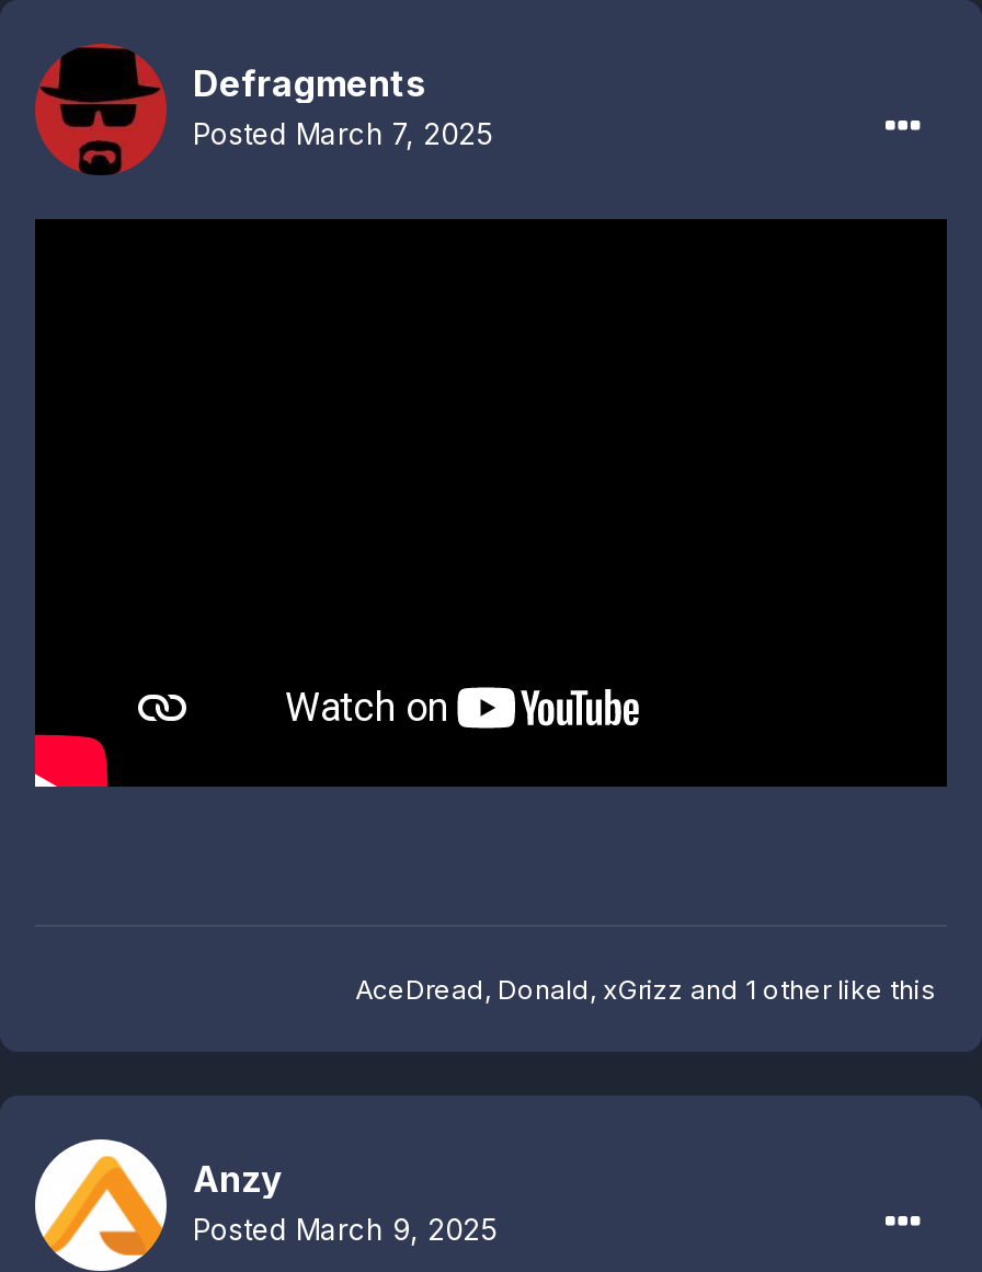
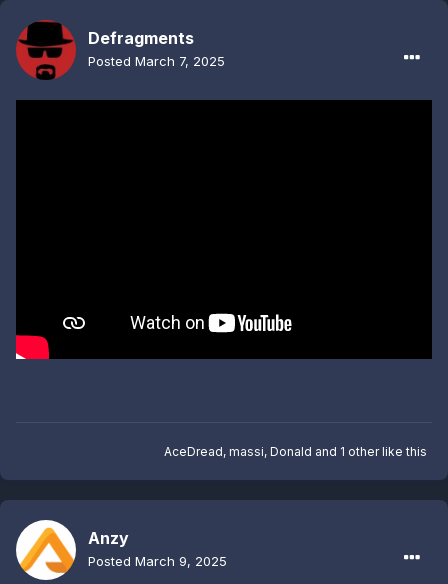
- AceDread, Donald, xGrizz and 1 other like this
+ AceDread, massi, Donald and 1 other like this
